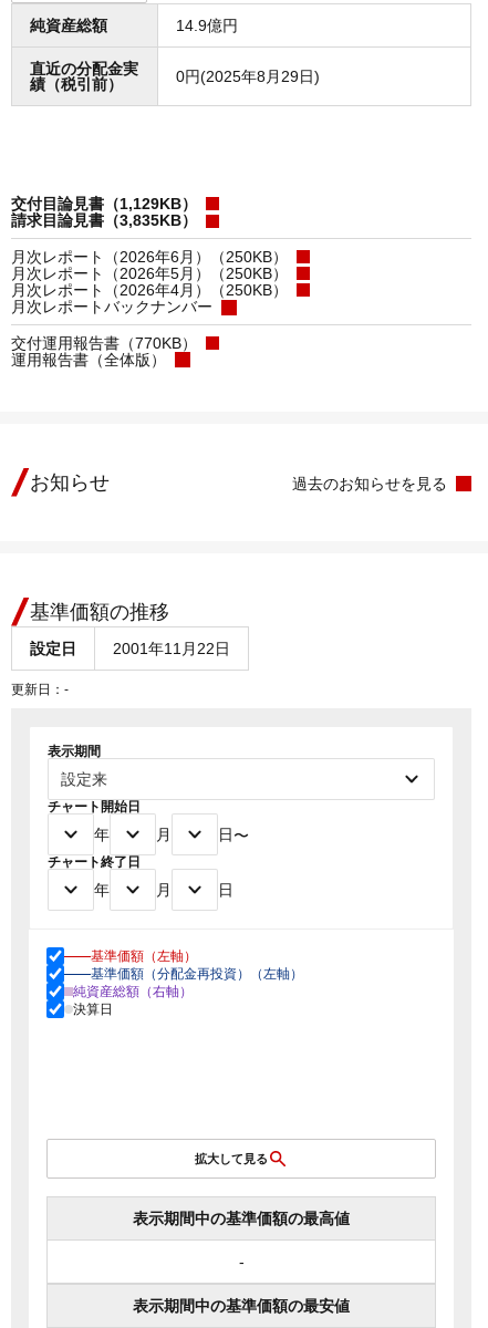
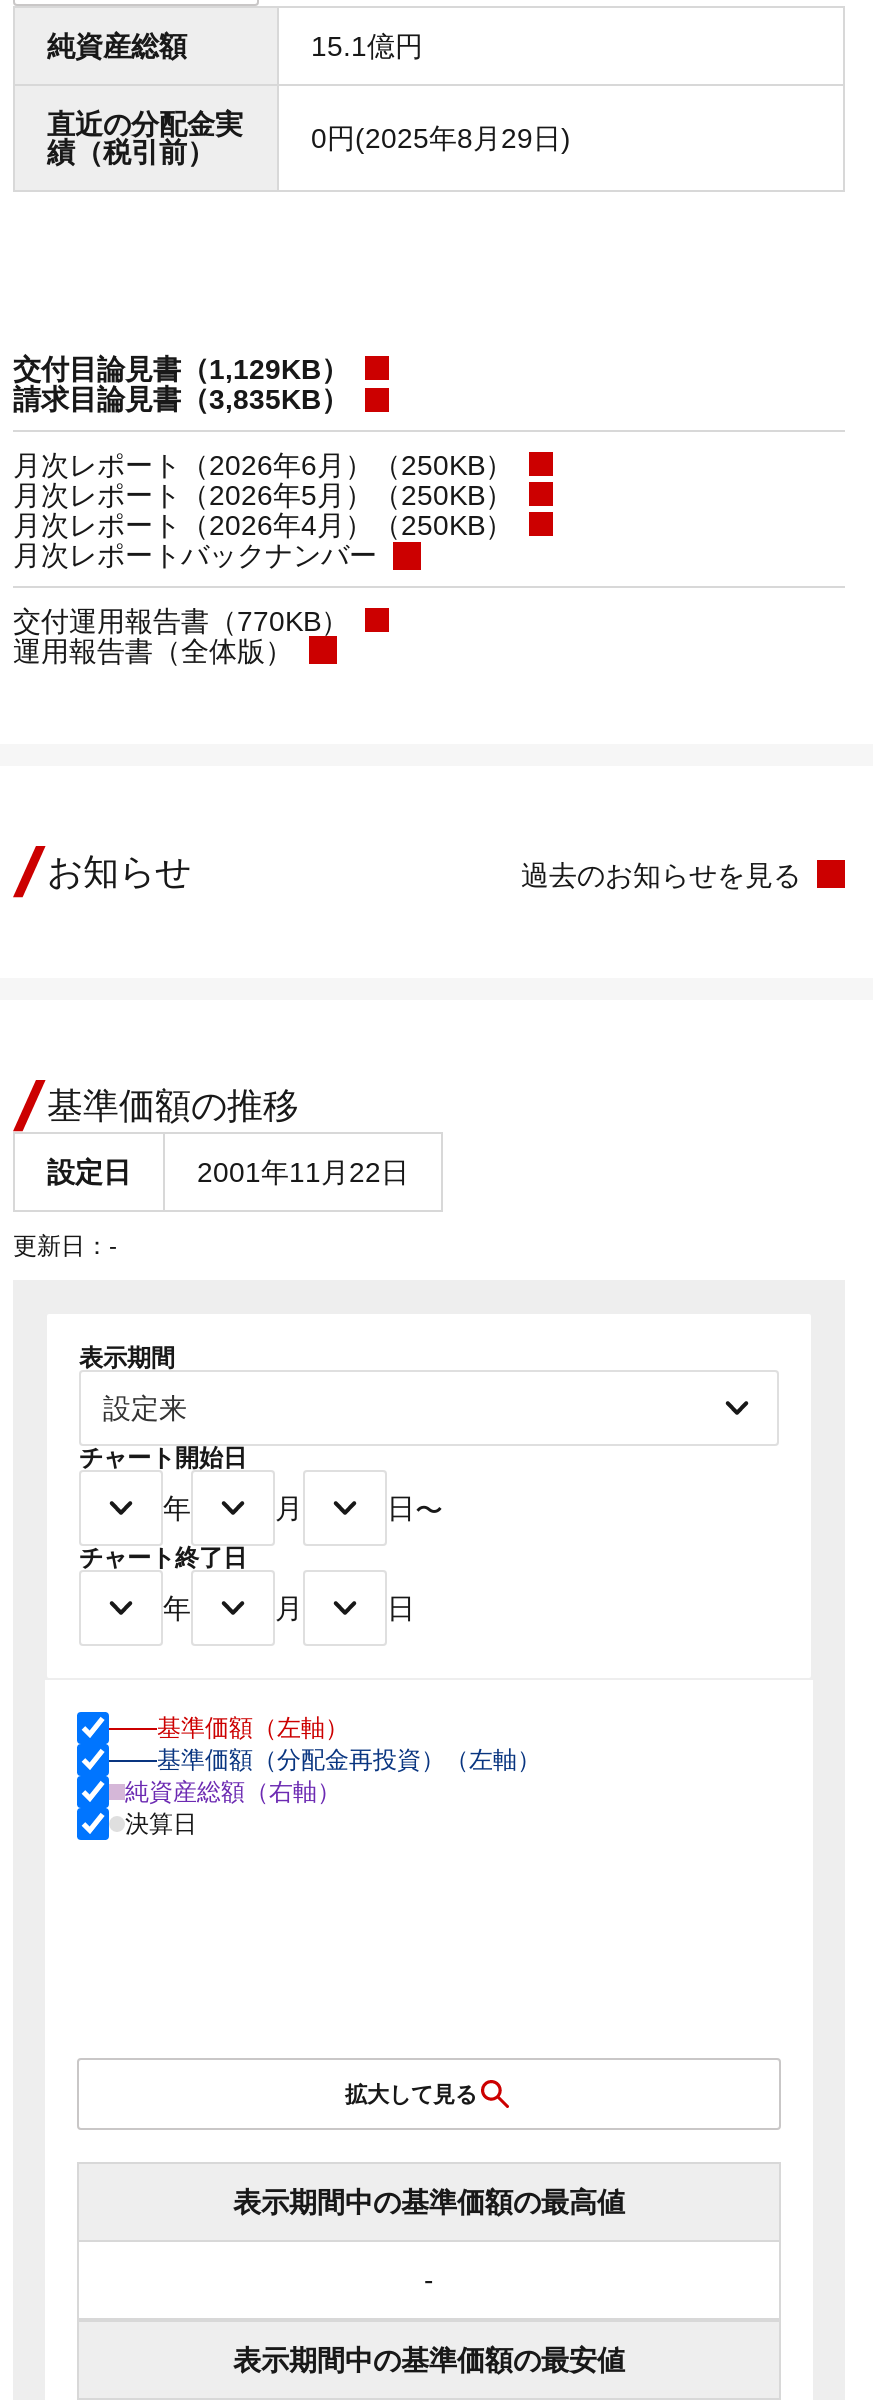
- 14.9億円
+ 15.1億円
